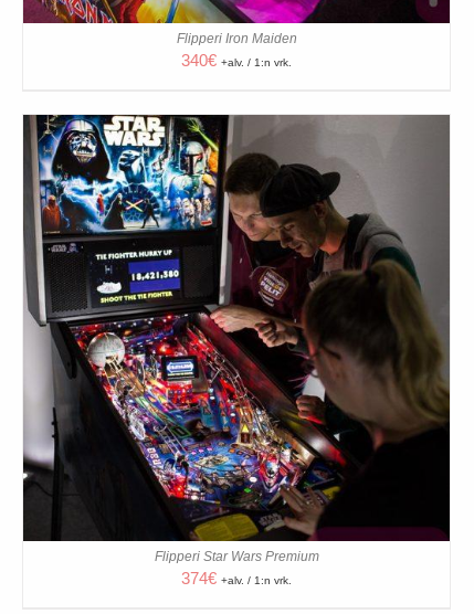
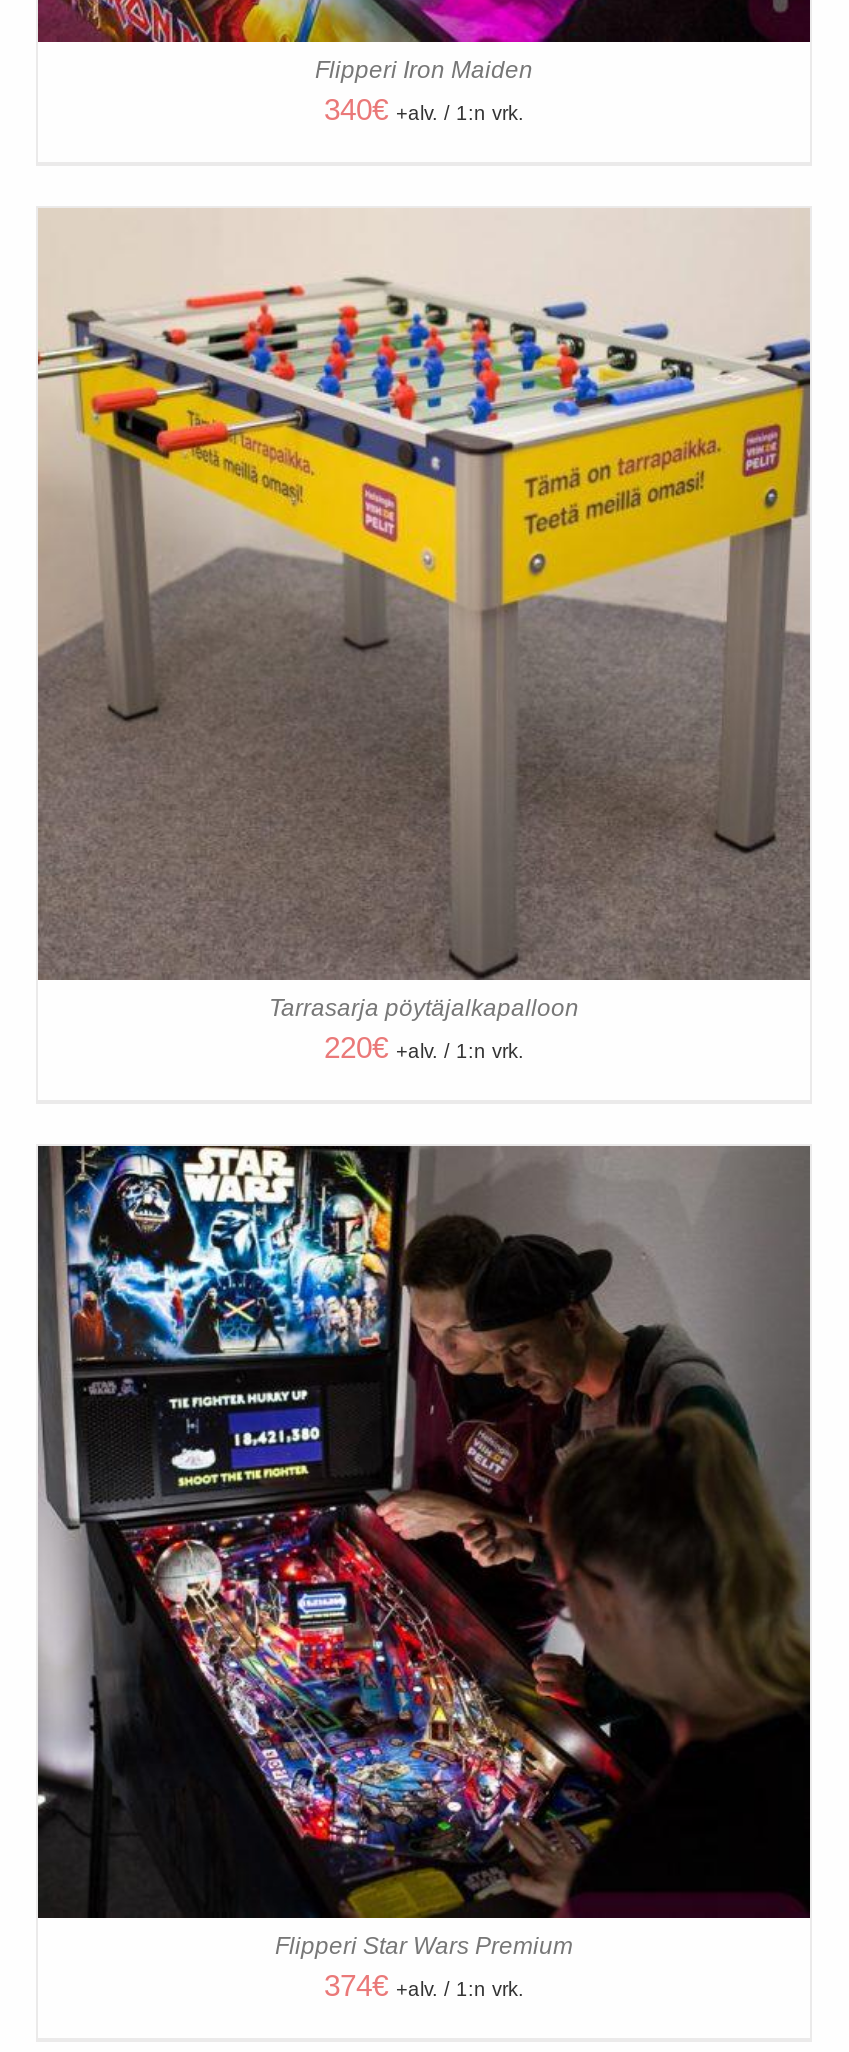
+ [image]
+ Tarrasarja pöytäjalkapalloon
+ 220€ +alv. / 1:n vrk.
